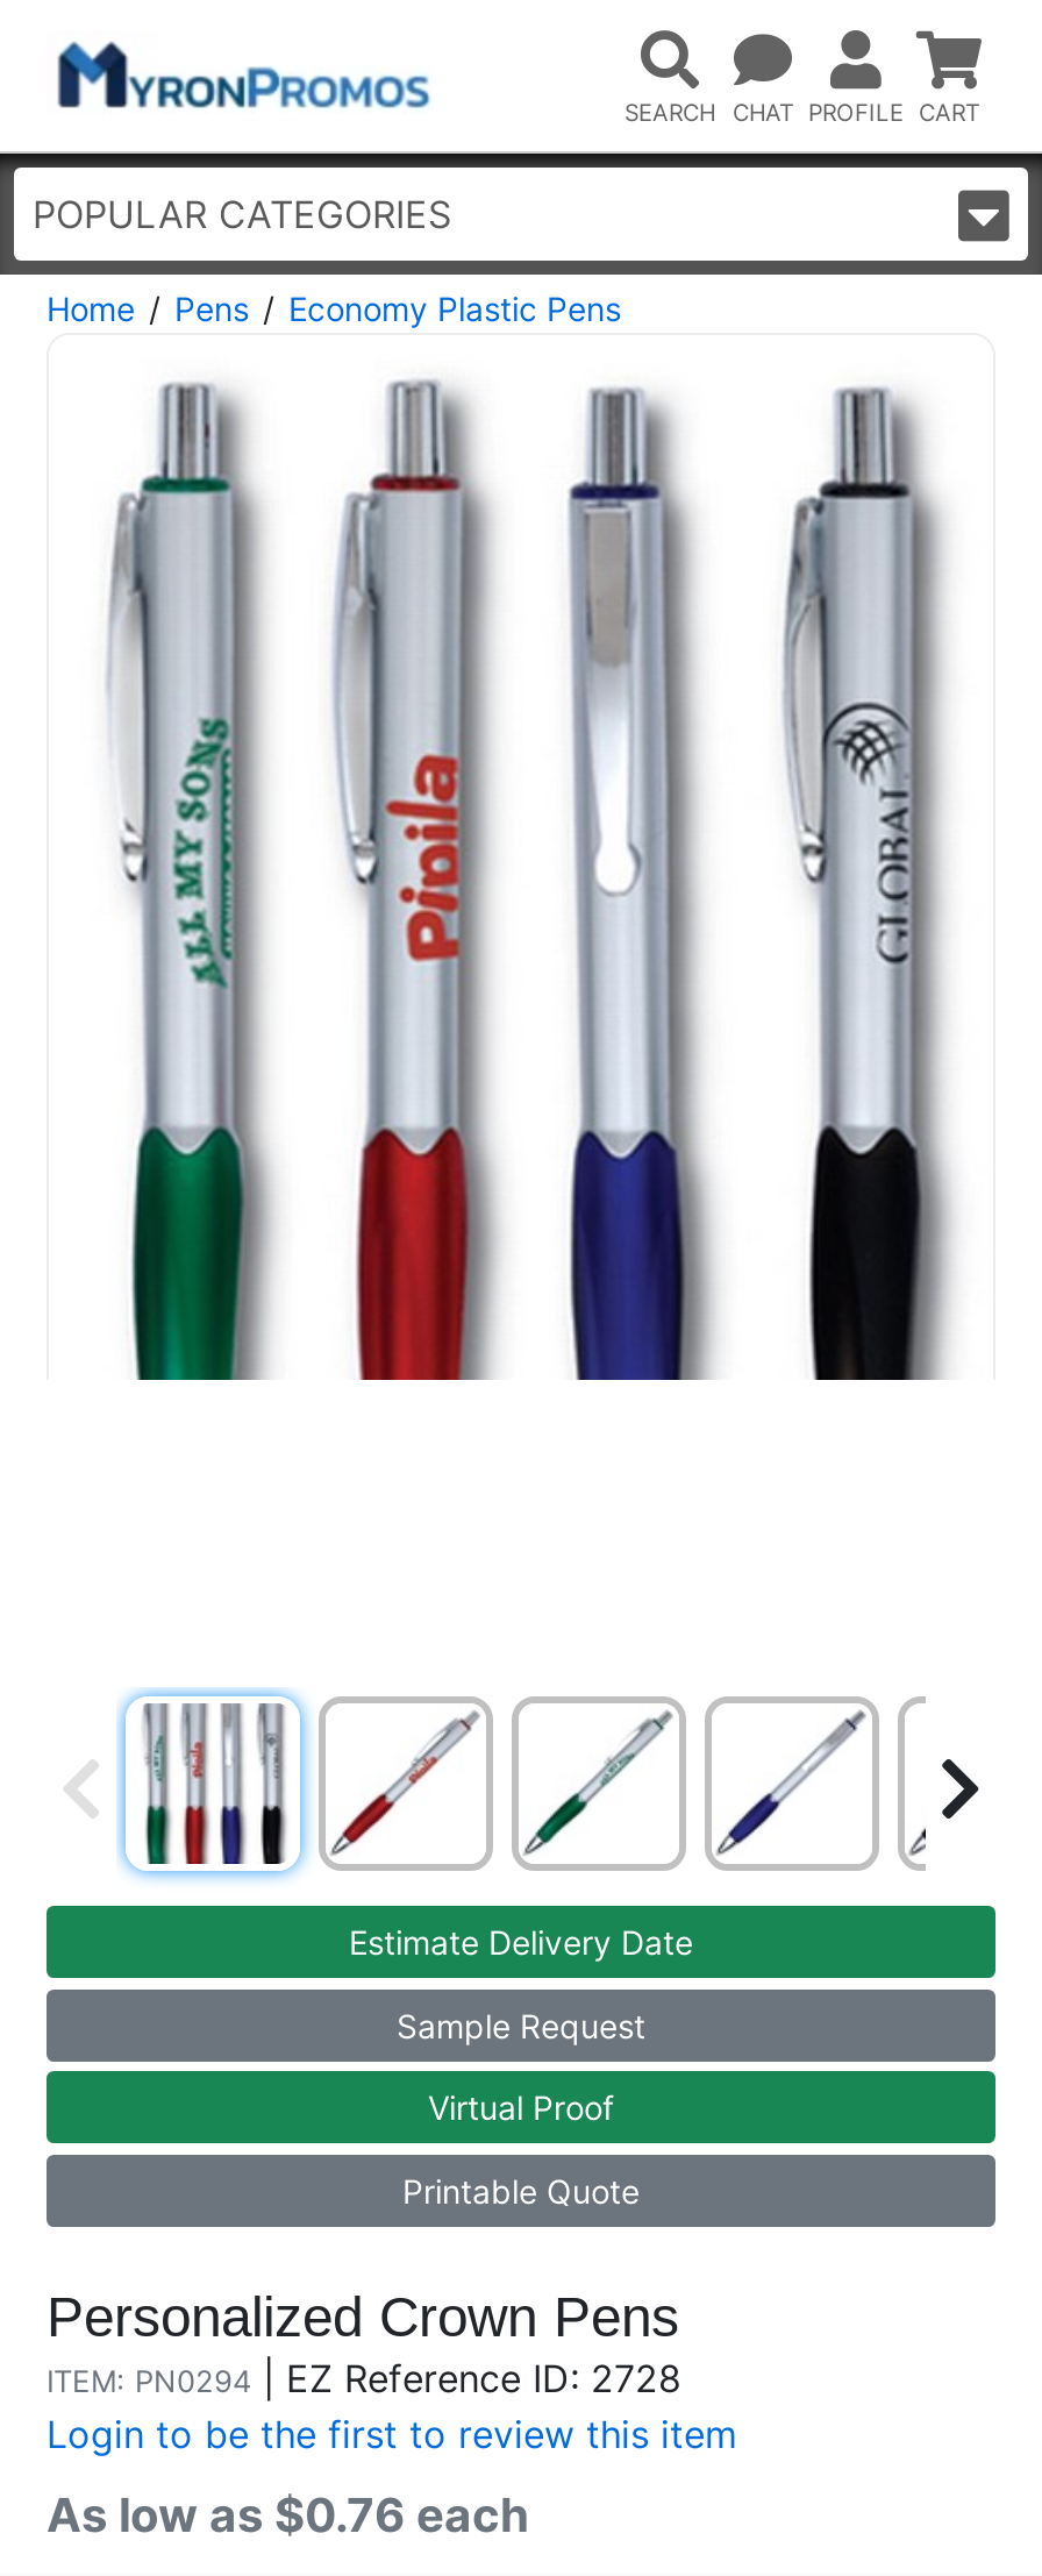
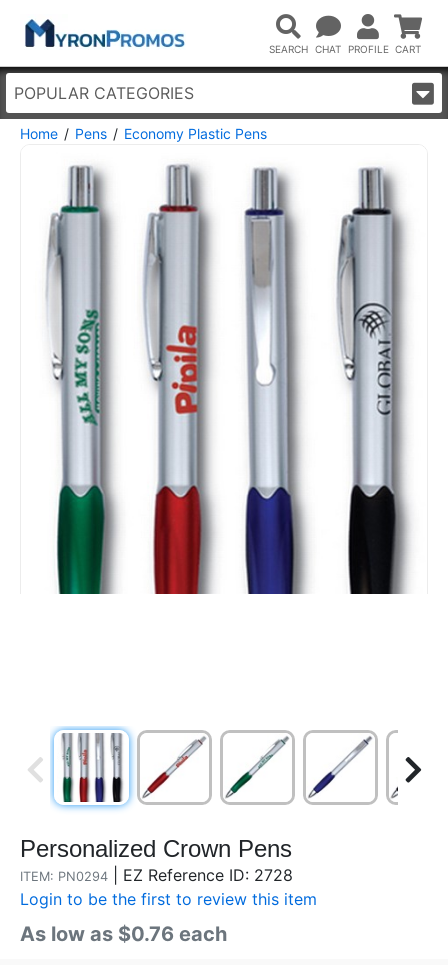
- [image]
- Estimate Delivery Date
- Sample Request
- Virtual Proof
- Printable Quote
